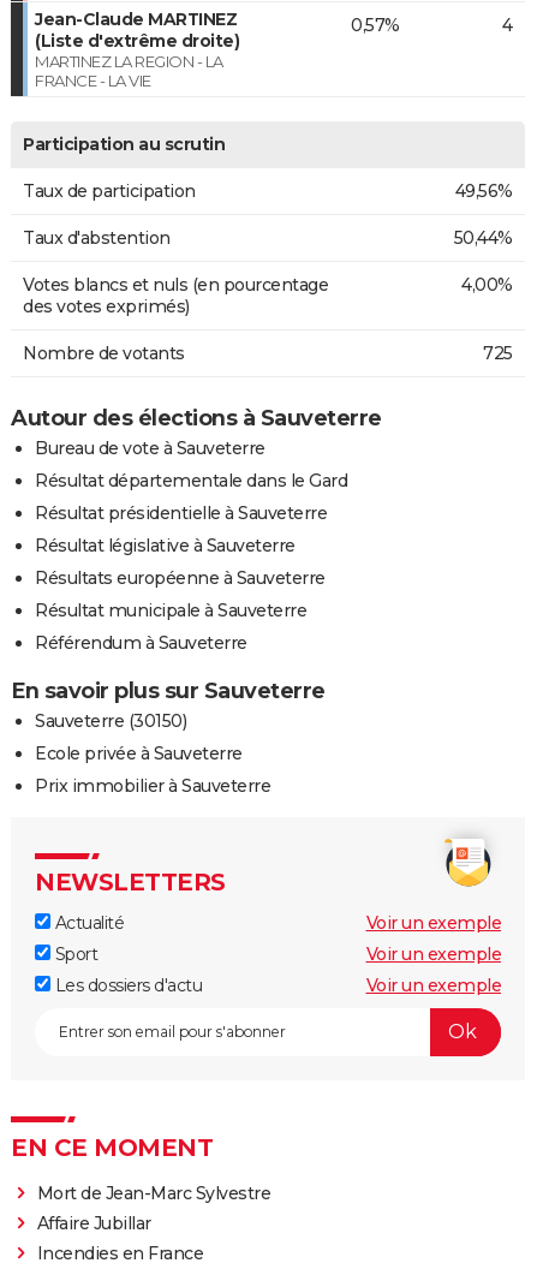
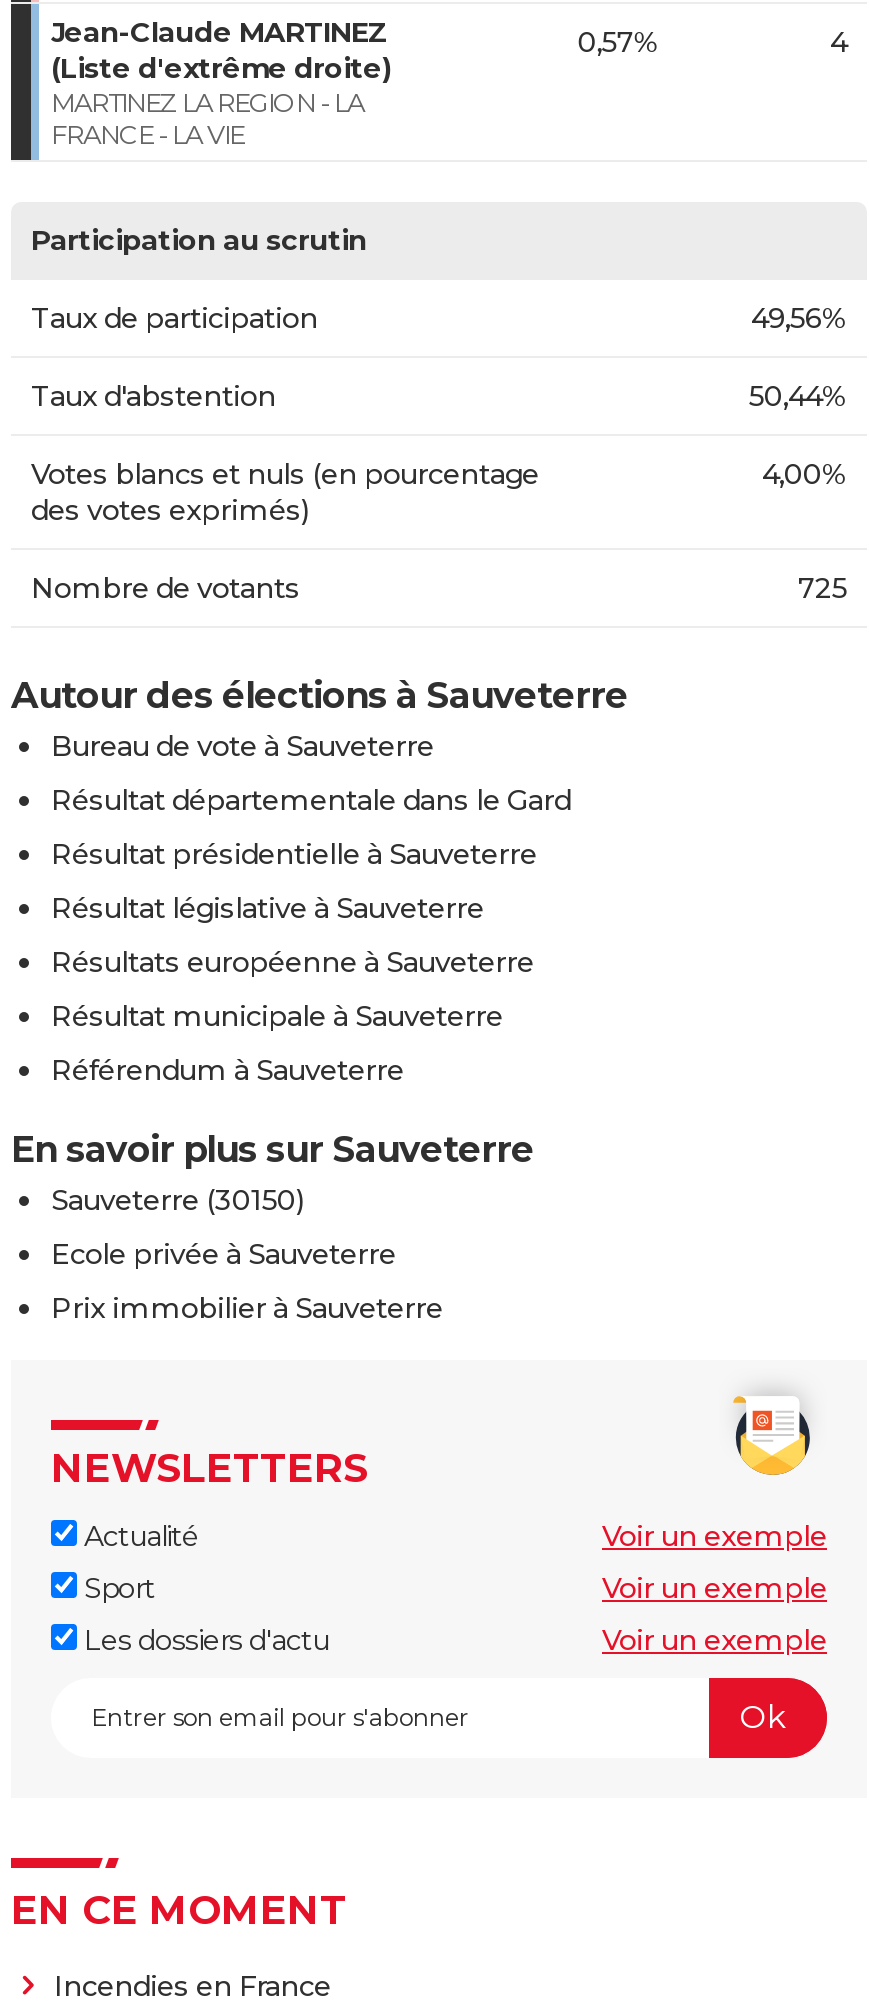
- Mort de Jean-Marc Sylvestre
- Affaire Jubillar
